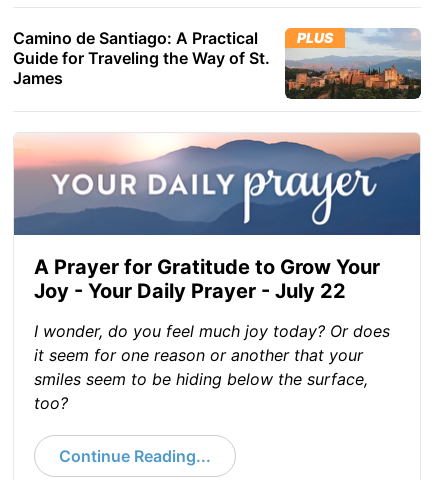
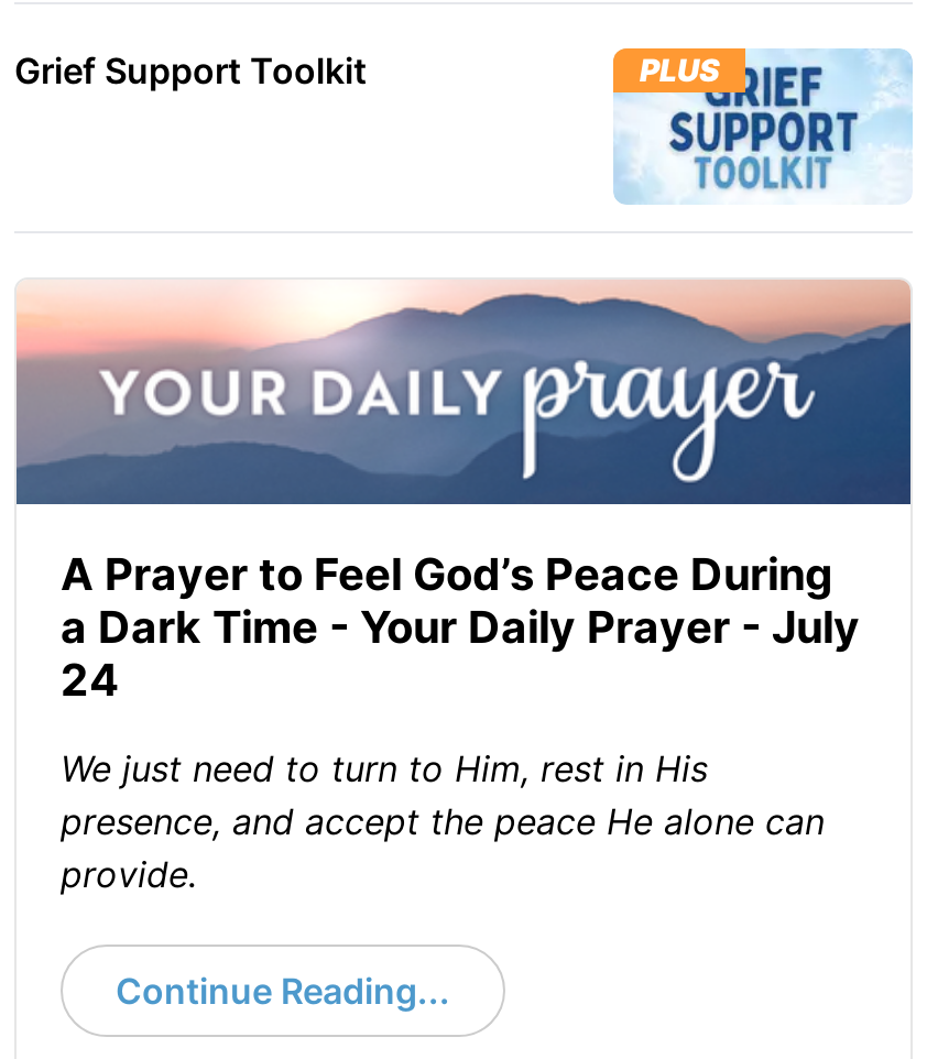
- Camino de Santiago: A Practical
- Guide for Traveling the Way of St.
- James
+ Grief Support Toolkit

- [image]
+ [image]

- A Prayer for Gratitude to Grow Your
- Joy - Your Daily Prayer - July 22
+ A Prayer to Feel God’s Peace During
+ a Dark Time - Your Daily Prayer - July
+ 24

- I wonder, do you feel much joy today? Or does
- it seem for one reason or another that your
- smiles seem to be hiding below the surface,
- too?
+ We just need to turn to Him, rest in His
+ presence, and accept the peace He alone can
+ provide.
